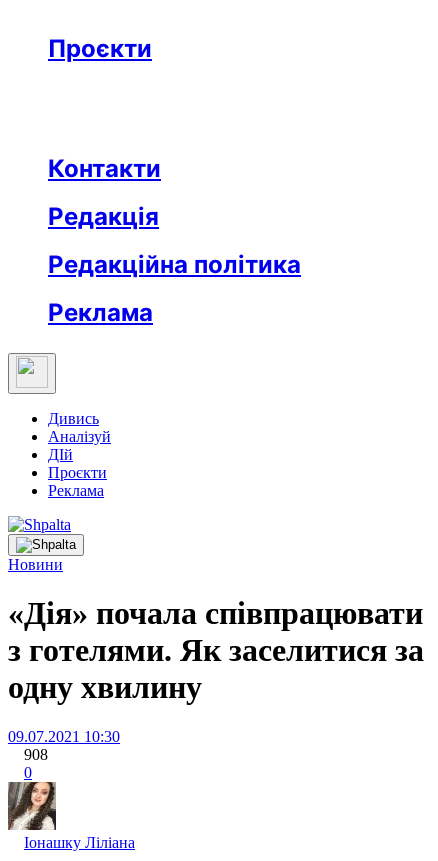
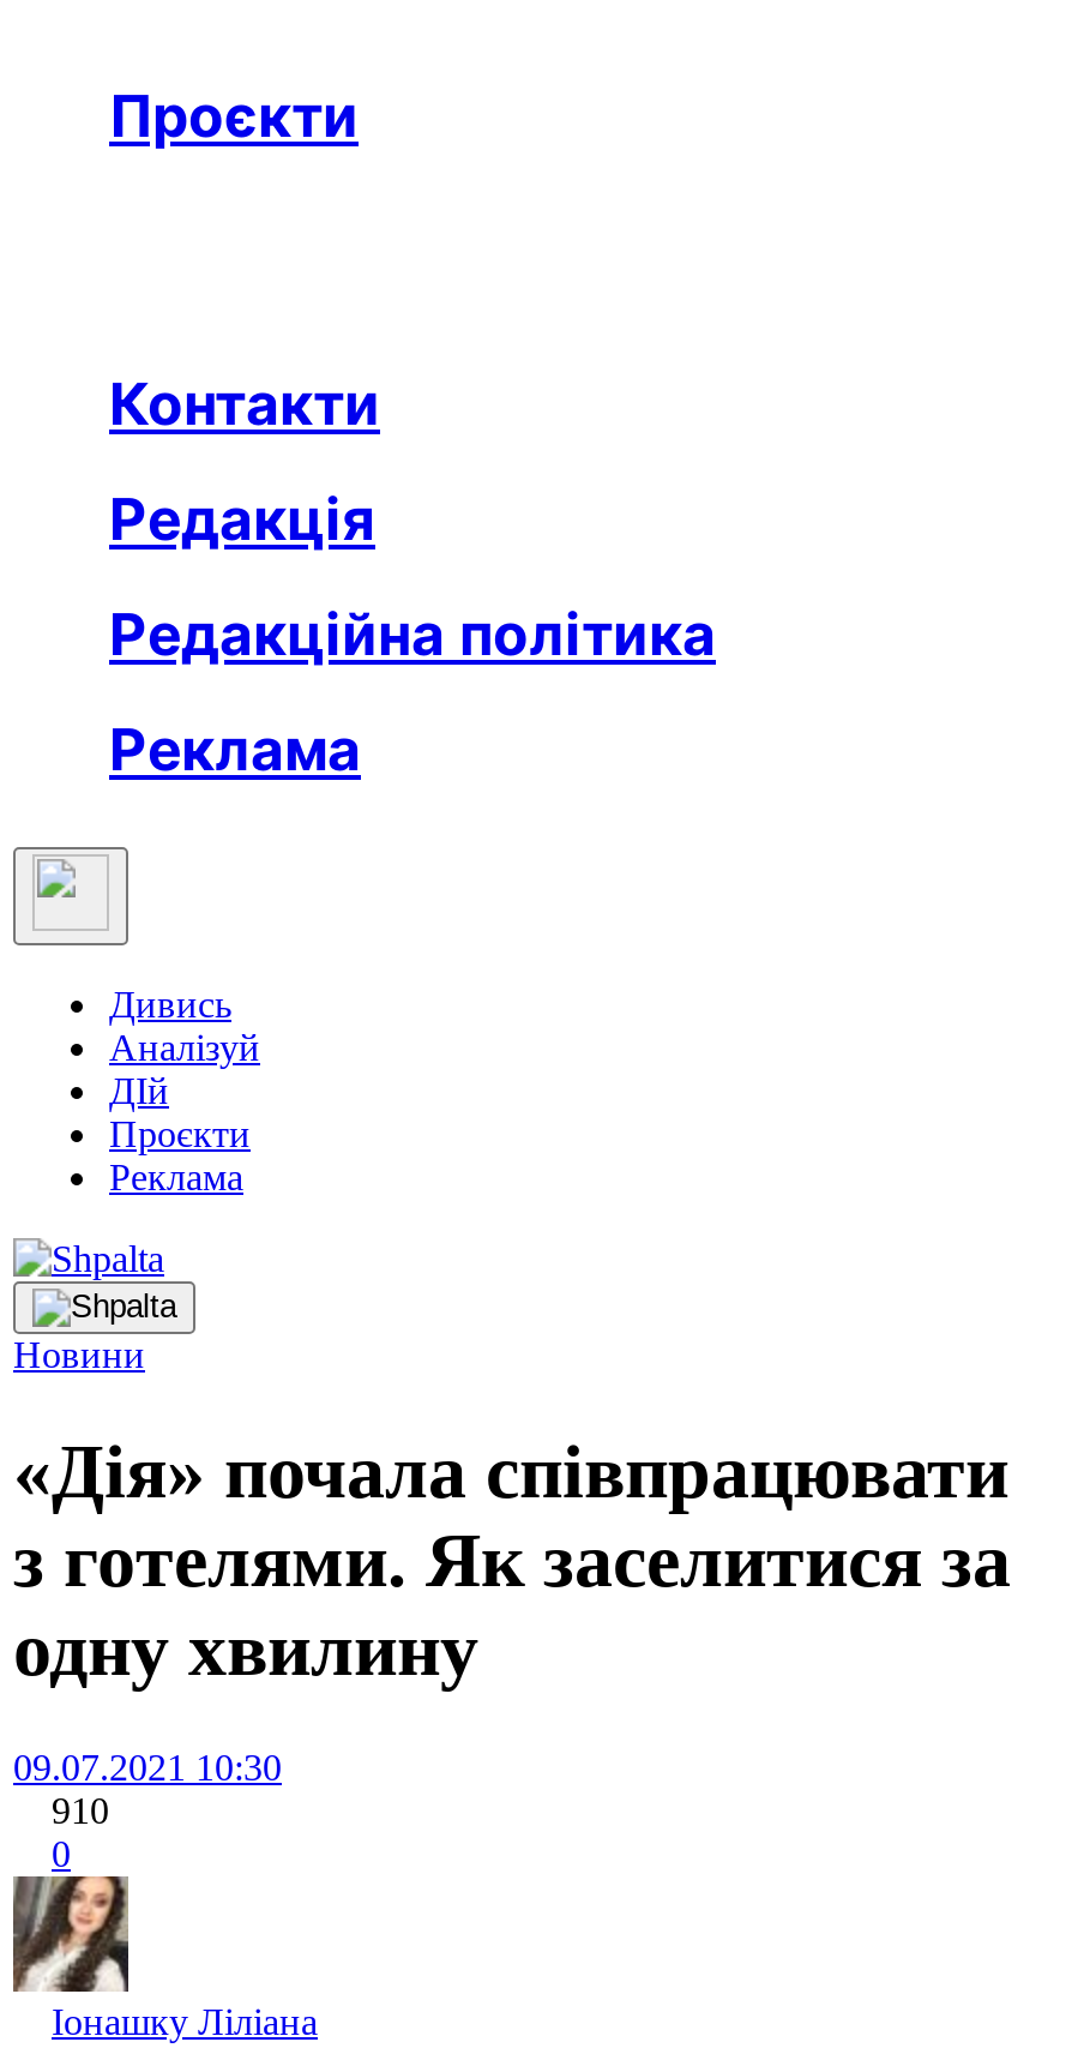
- 908
+ 910
